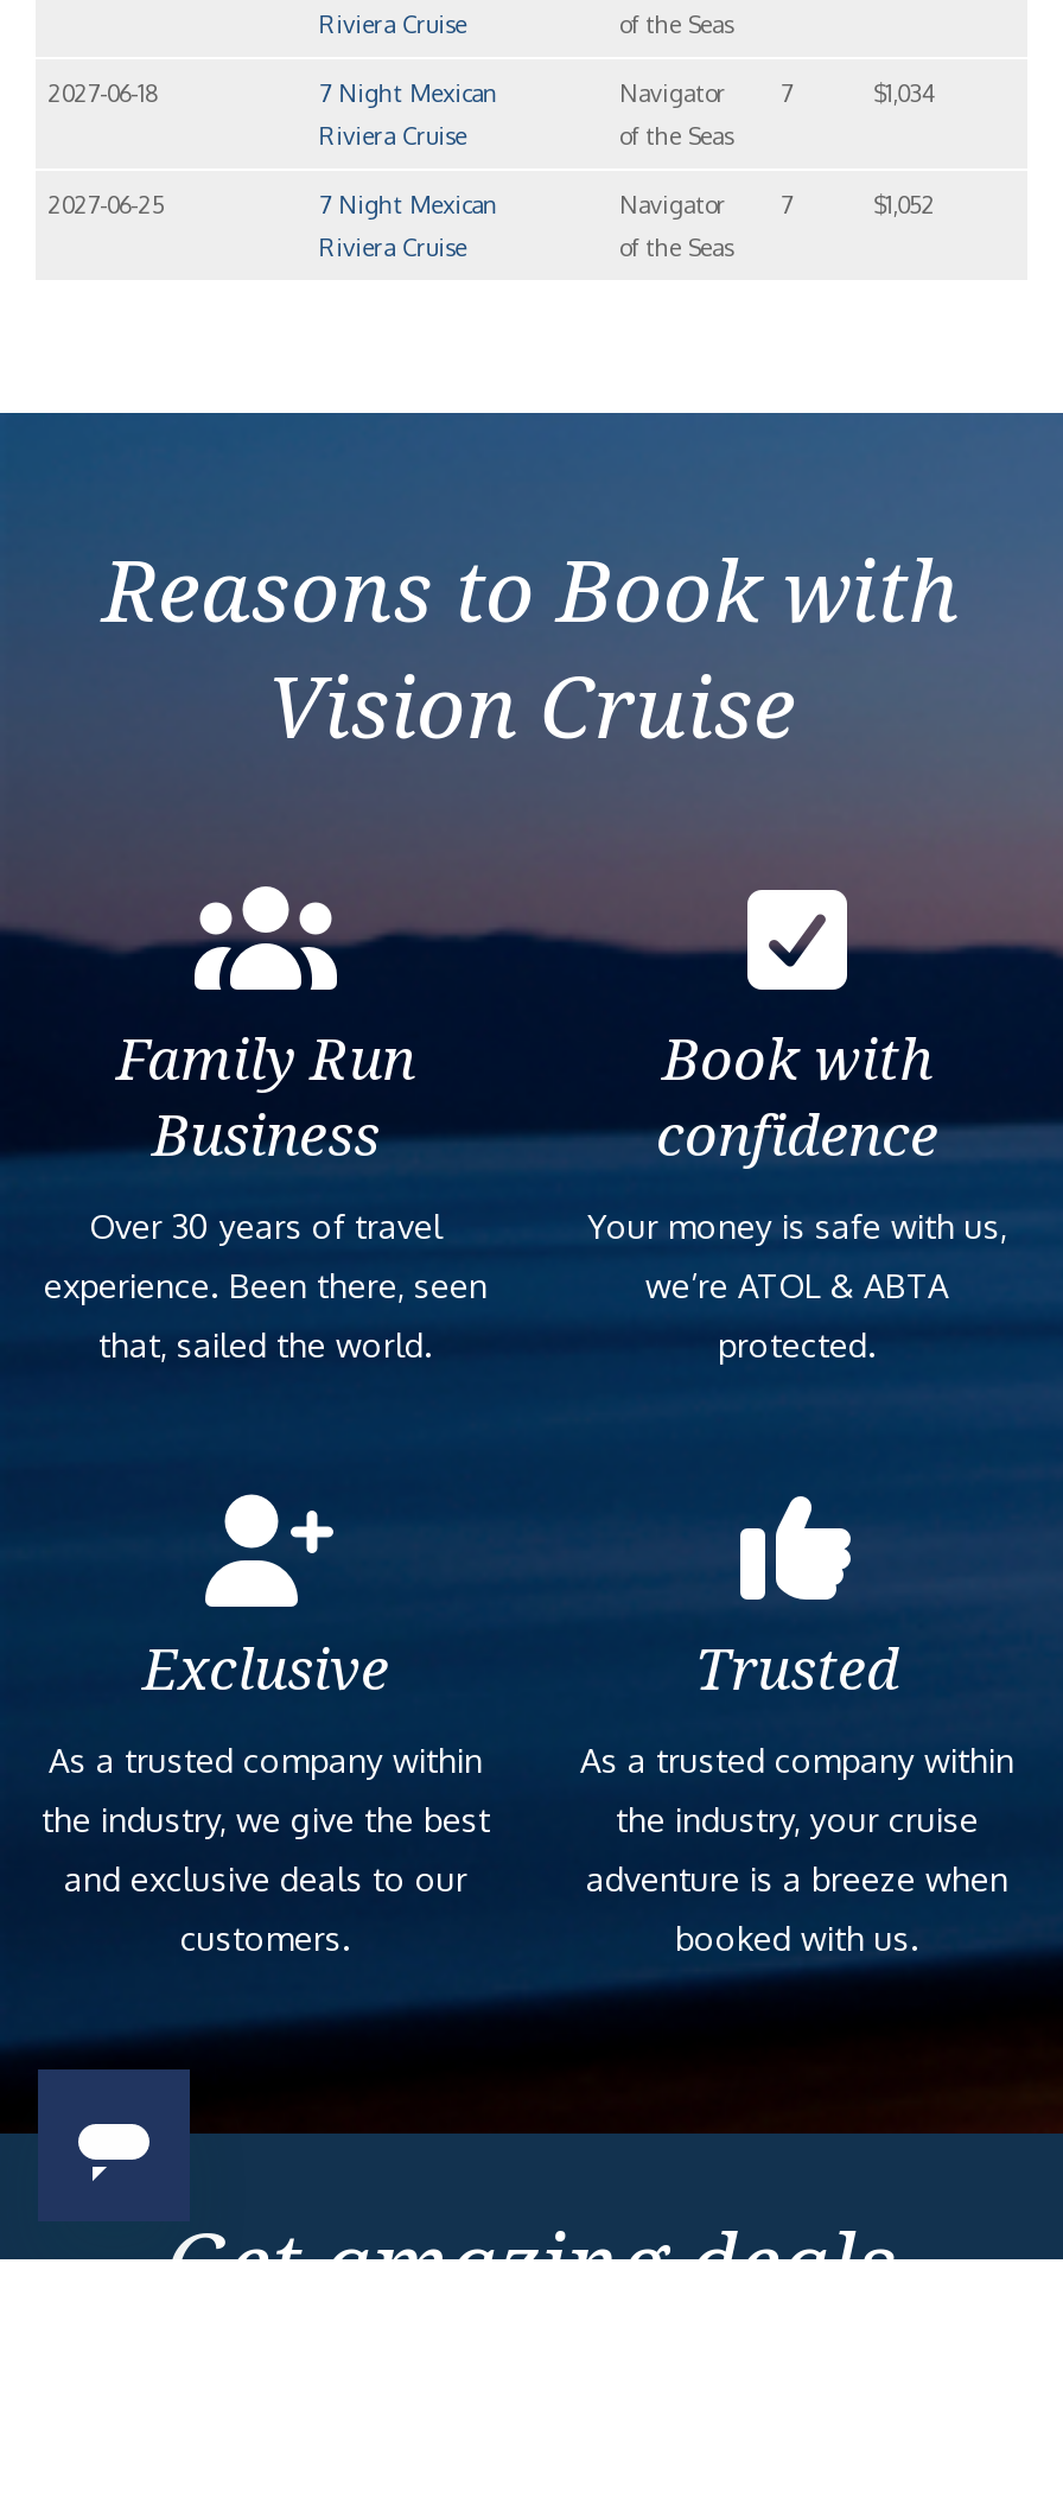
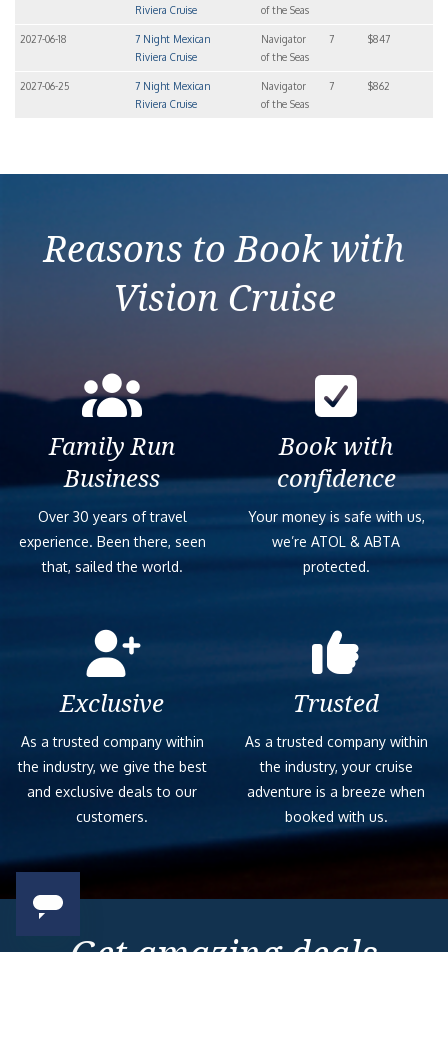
- $1,034
+ $847

- $1,052
+ $862
